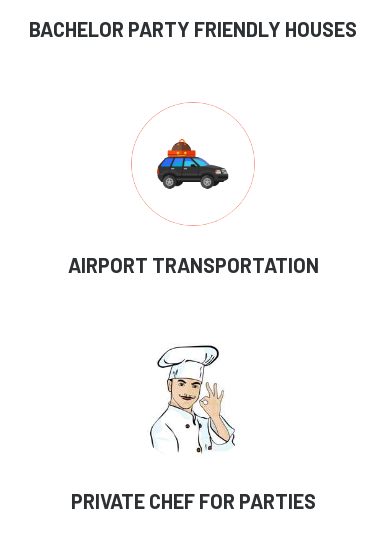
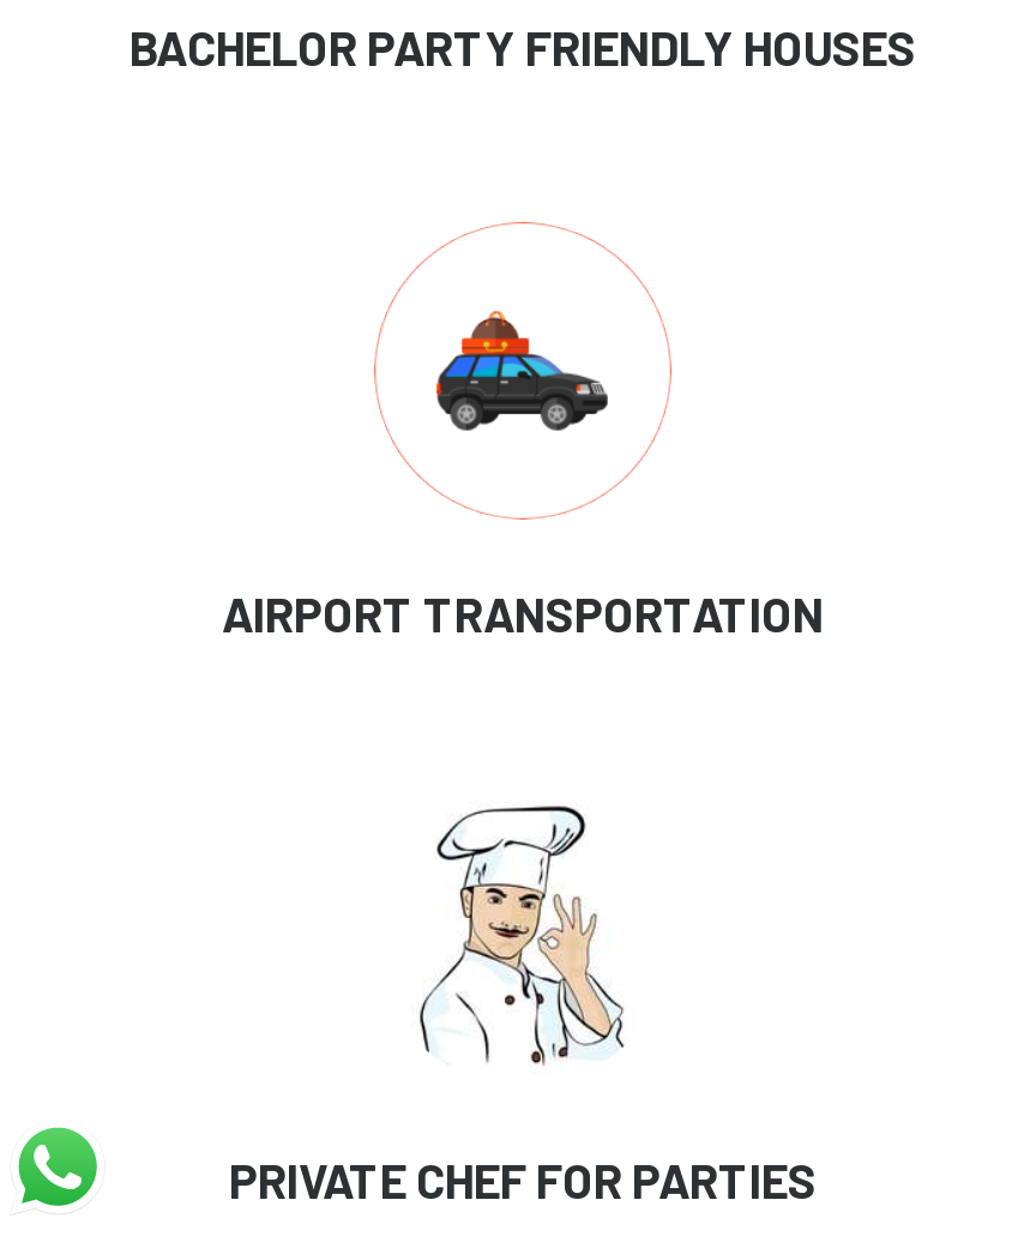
+ [image]
